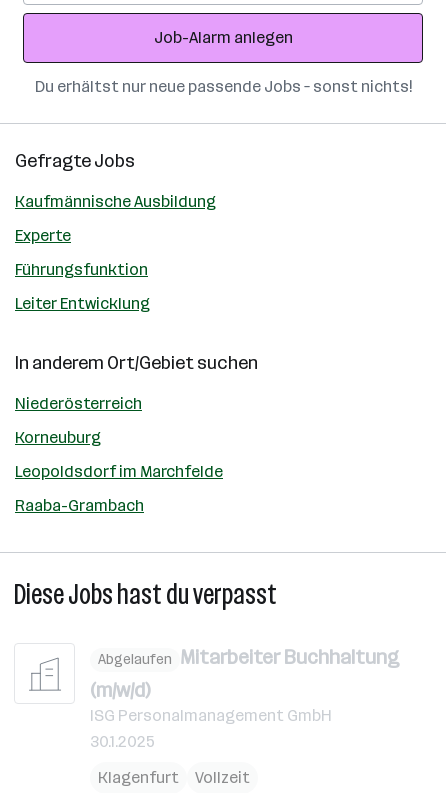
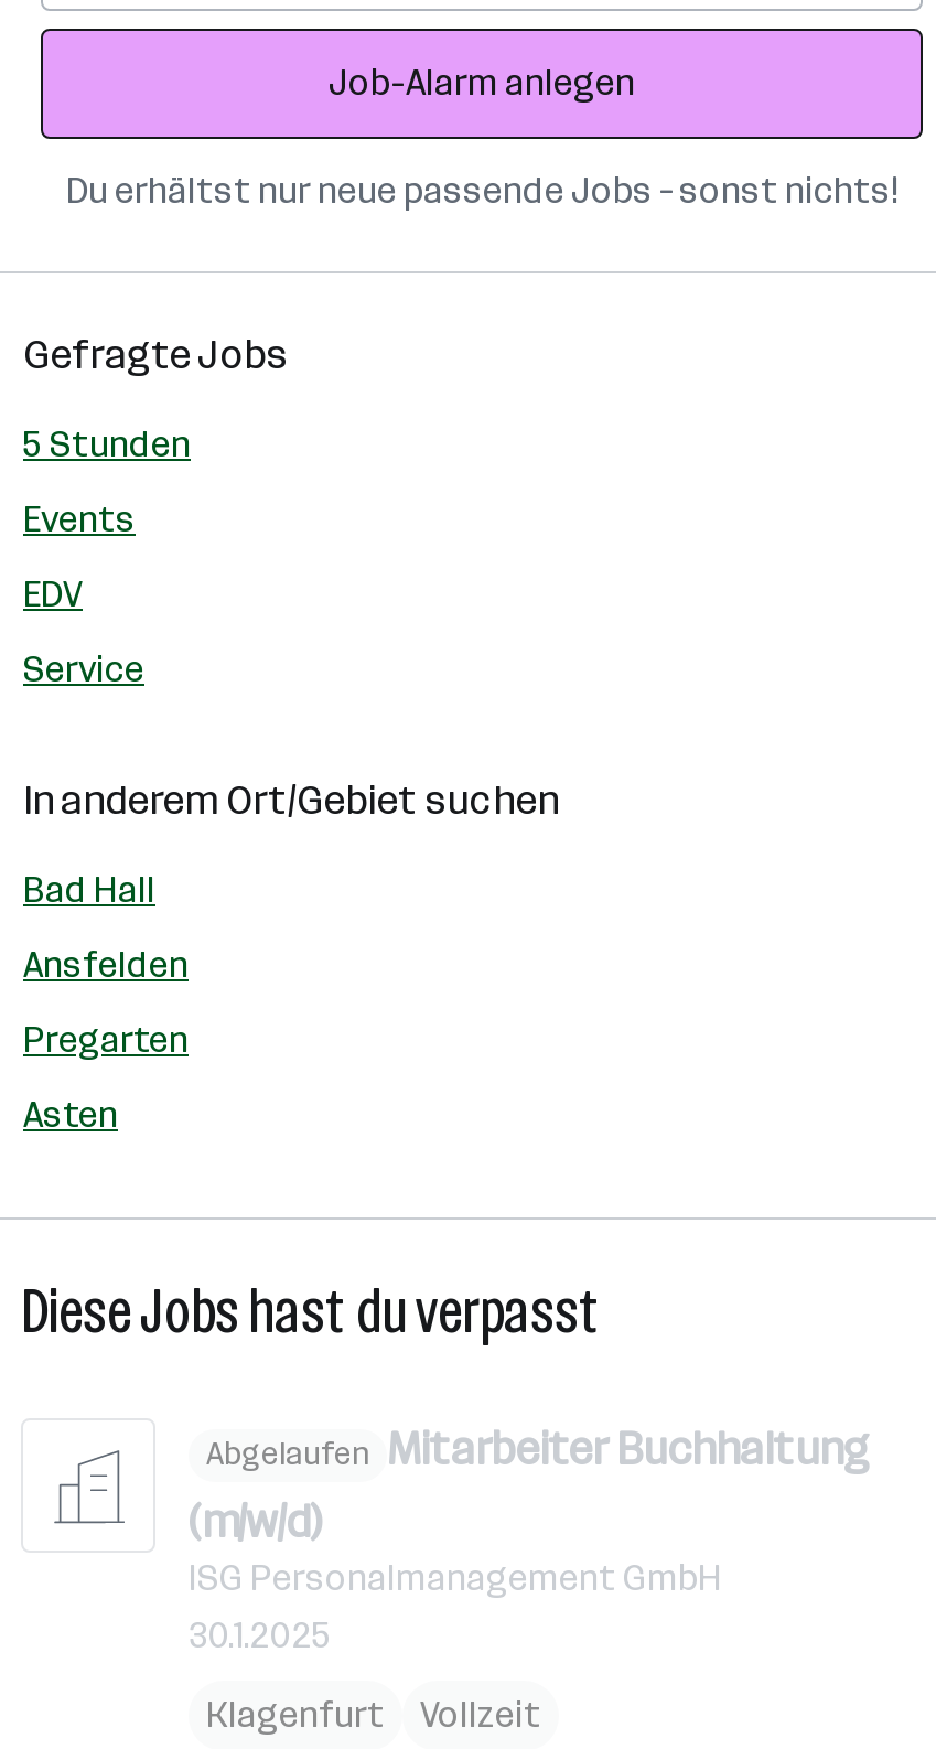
- Kaufmännische Ausbildung
+ 5 Stunden

- Experte
+ Events

- Führungsfunktion
+ EDV

- Leiter Entwicklung
+ Service

- Niederösterreich
+ Bad Hall

- Korneuburg
+ Ansfelden

- Leopoldsdorf im Marchfelde
+ Pregarten

- Raaba-Grambach
+ Asten
